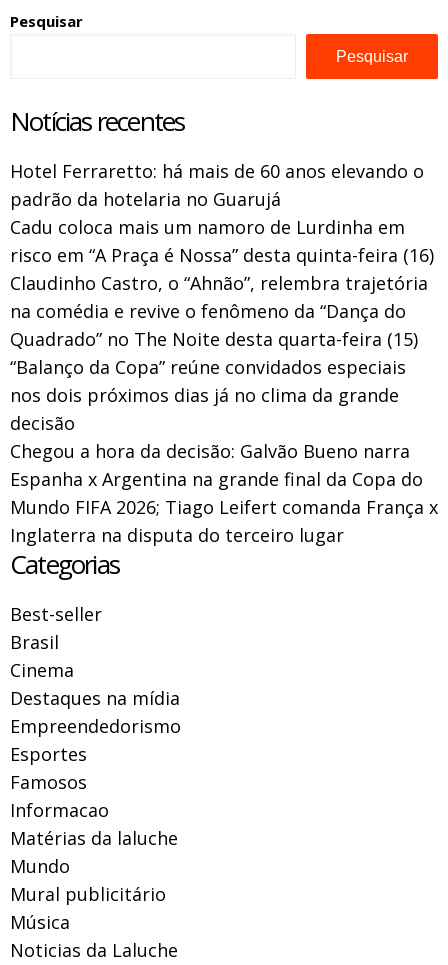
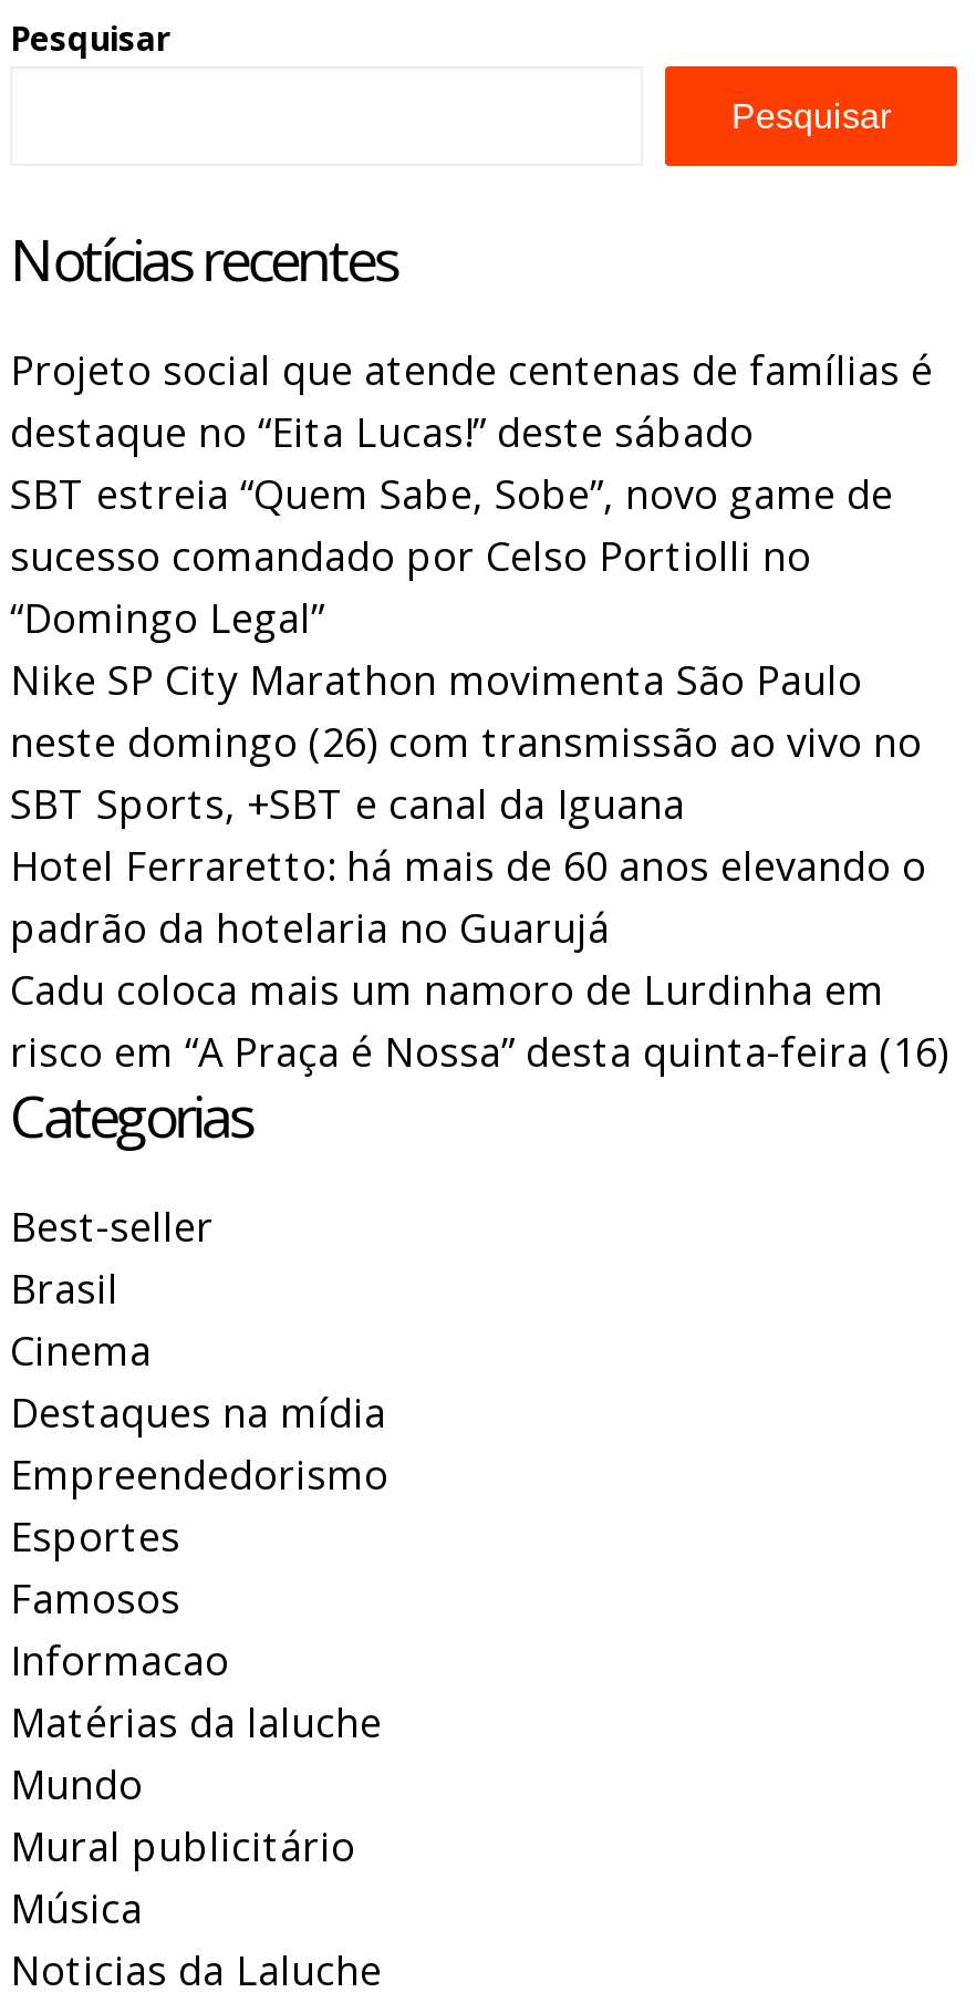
+ Projeto social que atende centenas de famílias é
+ destaque no “Eita Lucas!” deste sábado
+ SBT estreia “Quem Sabe, Sobe”, novo game de
+ sucesso comandado por Celso Portiolli no
+ “Domingo Legal”
+ Nike SP City Marathon movimenta São Paulo
+ neste domingo (26) com transmissão ao vivo no
+ SBT Sports, +SBT e canal da Iguana

moved down: Hotel Ferraretto: há mais de 60 anos elevando o | padrão da hotelaria no Guarujá | Cadu coloca mais um namoro de Lurdinha em | risco em “A Praça é Nossa” desta quinta-feira (16)

- Claudinho Castro, o “Ahnão”, relembra trajetória
- na comédia e revive o fenômeno da “Dança do
- Quadrado” no The Noite desta quarta-feira (15)
- “Balanço da Copa” reúne convidados especiais
- nos dois próximos dias já no clima da grande
- decisão
- Chegou a hora da decisão: Galvão Bueno narra
- Espanha x Argentina na grande final da Copa do
- Mundo FIFA 2026; Tiago Leifert comanda França x
- Inglaterra na disputa do terceiro lugar
